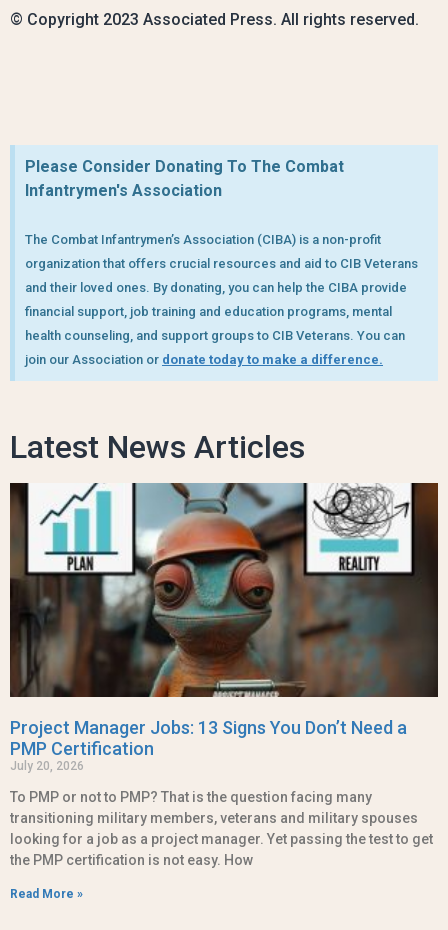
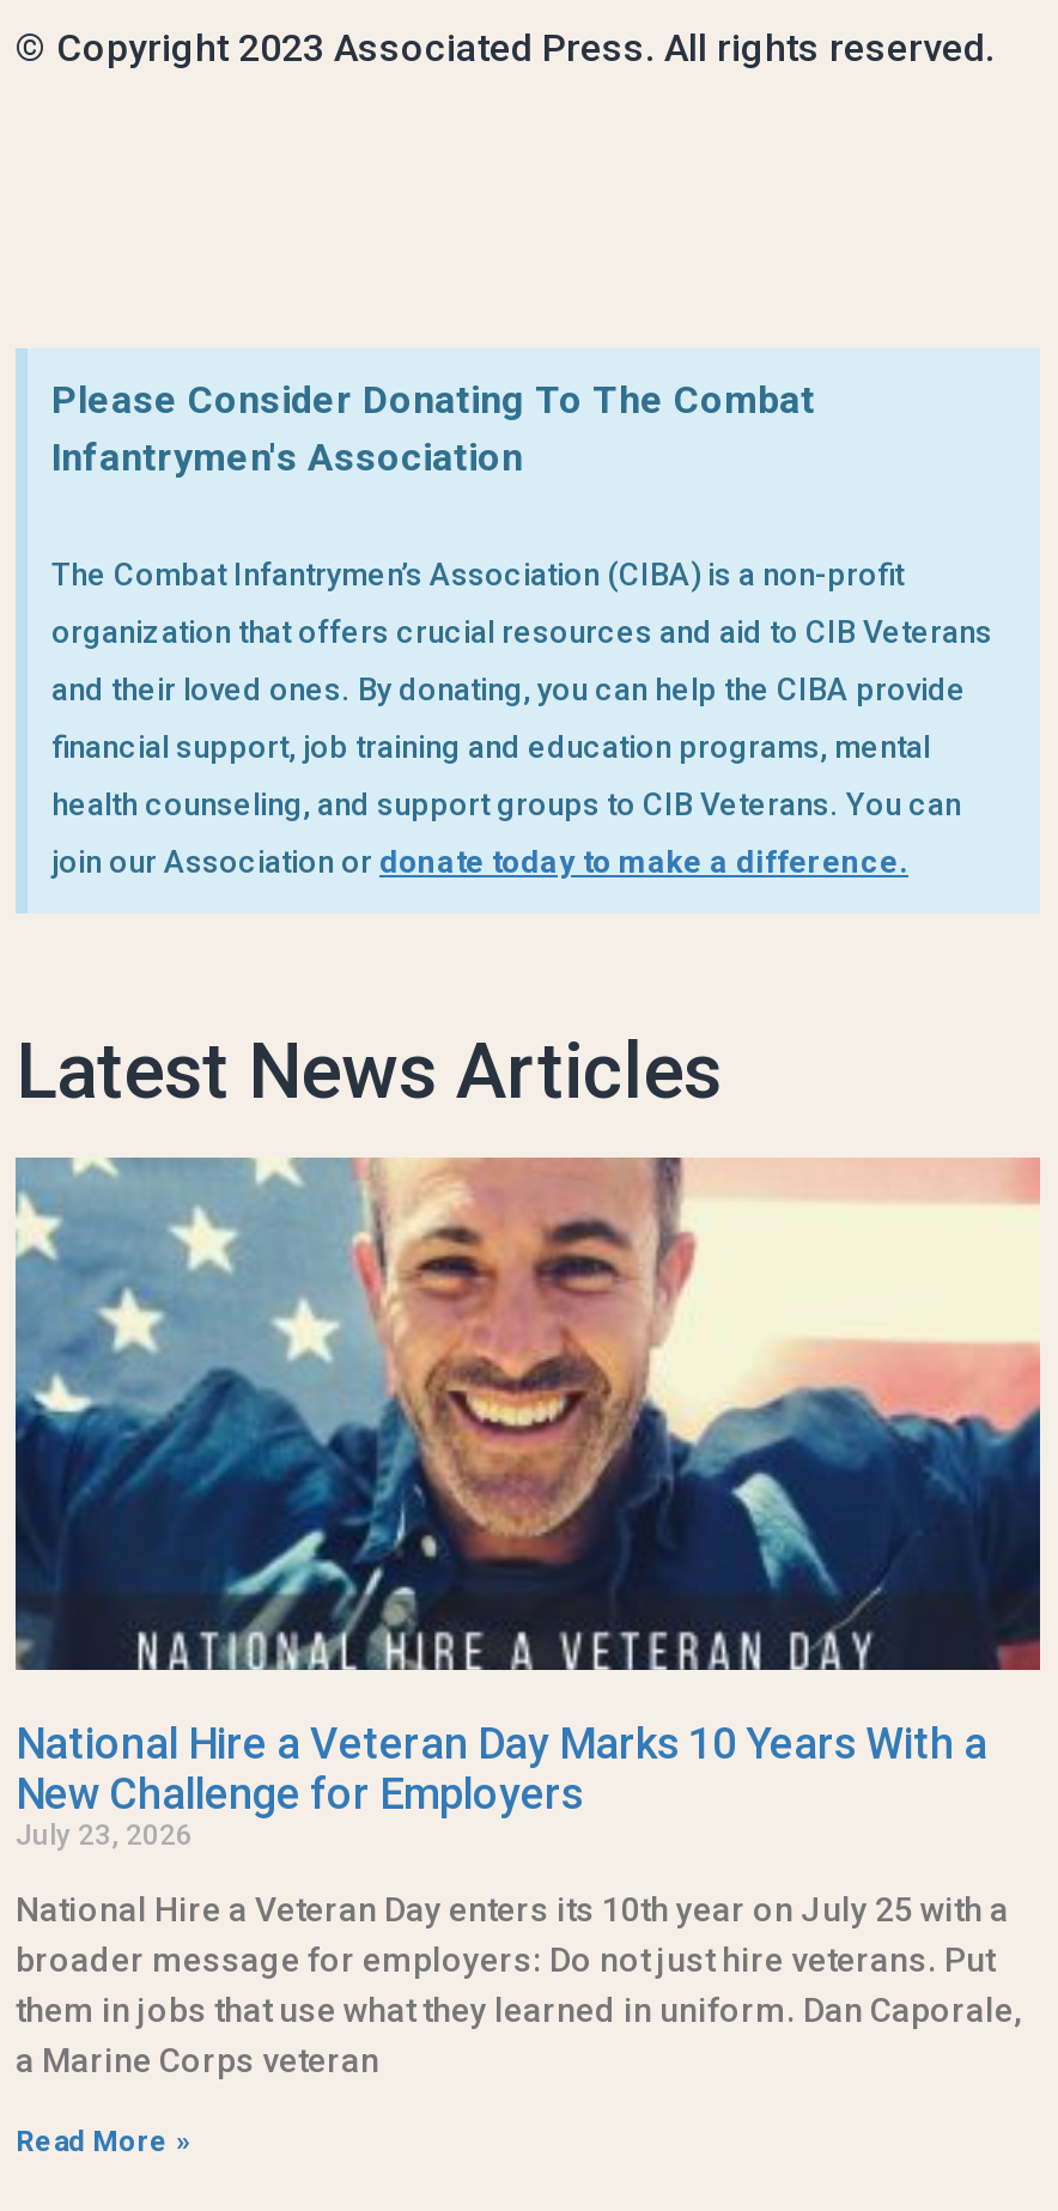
- [image]
- Project Manager Jobs: 13 Signs You Don’t Need a
- PMP Certification
- July 20, 2026
+ [image]
+ National Hire a Veteran Day Marks 10 Years With a
+ New Challenge for Employers
+ July 23, 2026

- To PMP or not to PMP? That is the question facing many
- transitioning military members, veterans and military spouses
- looking for a job as a project manager. Yet passing the test to get
- the PMP certification is not easy. How
+ National Hire a Veteran Day enters its 10th year on July 25 with a
+ broader message for employers: Do not just hire veterans. Put
+ them in jobs that use what they learned in uniform. Dan Caporale,
+ a Marine Corps veteran
